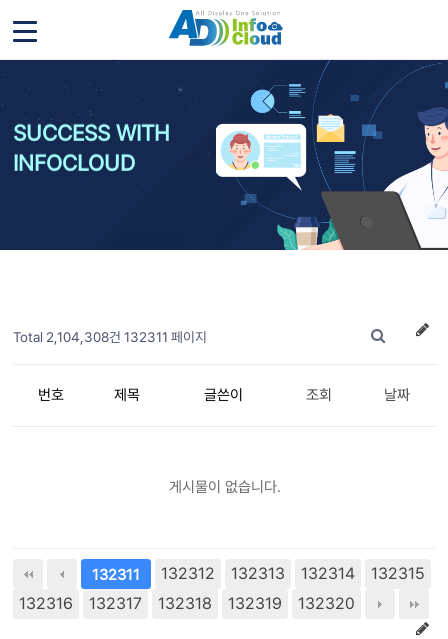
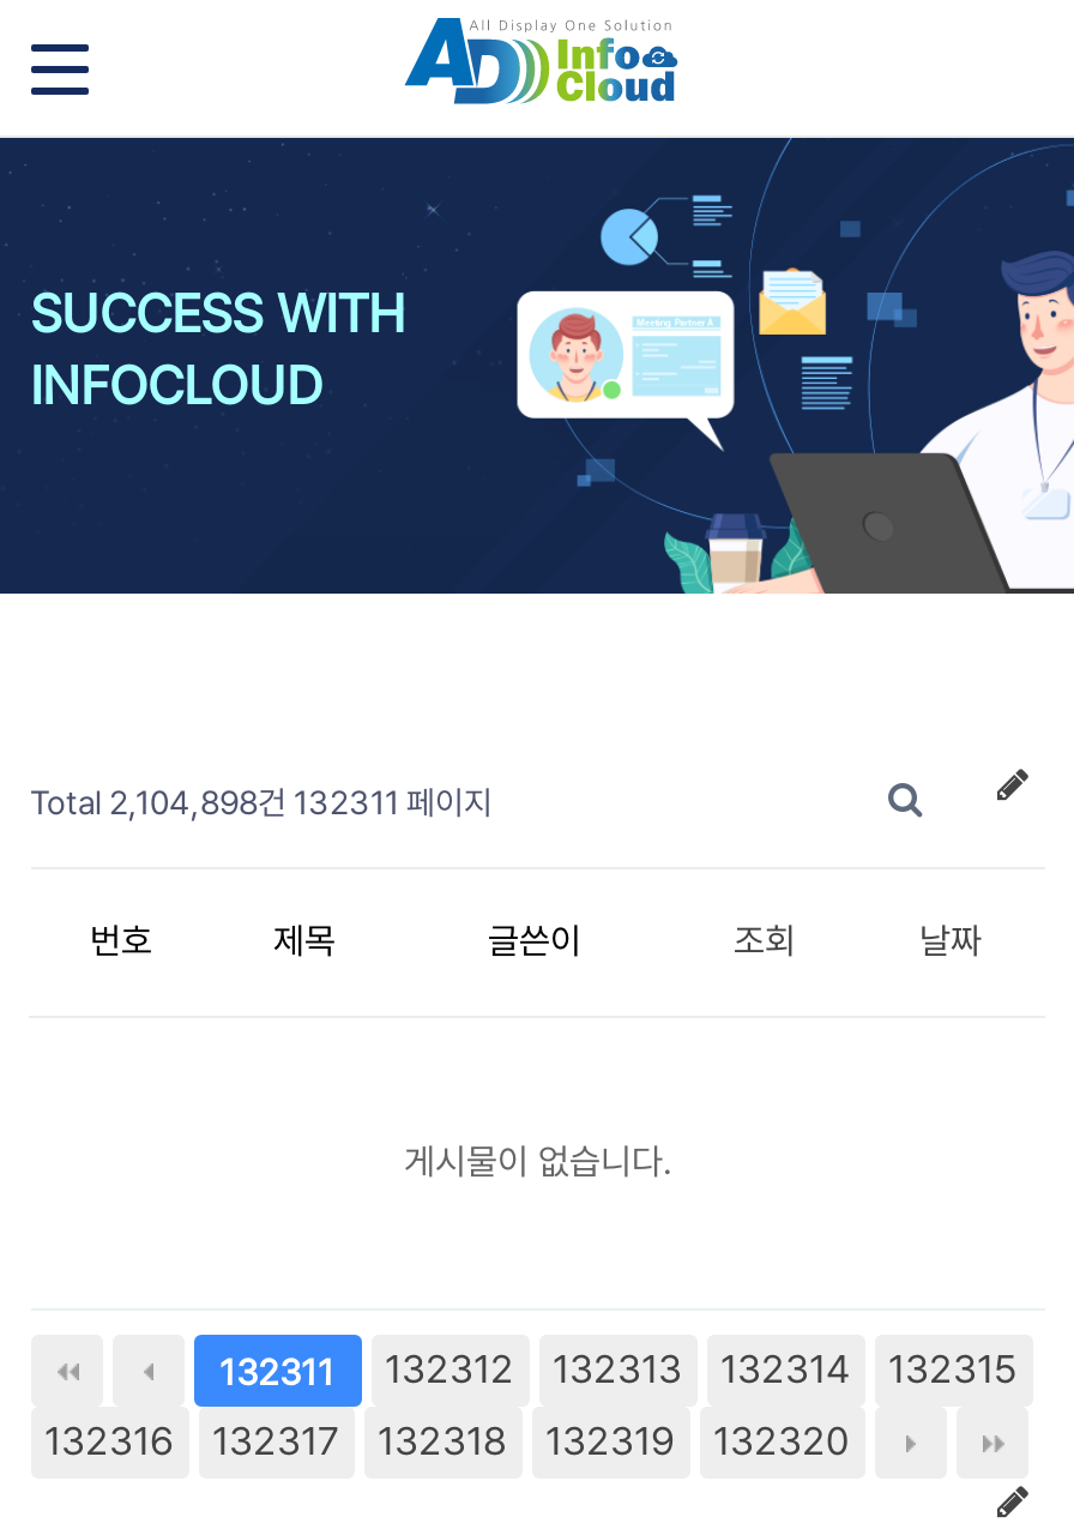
- Total 2,104,308건 132311 페이지
+ Total 2,104,898건 132311 페이지
